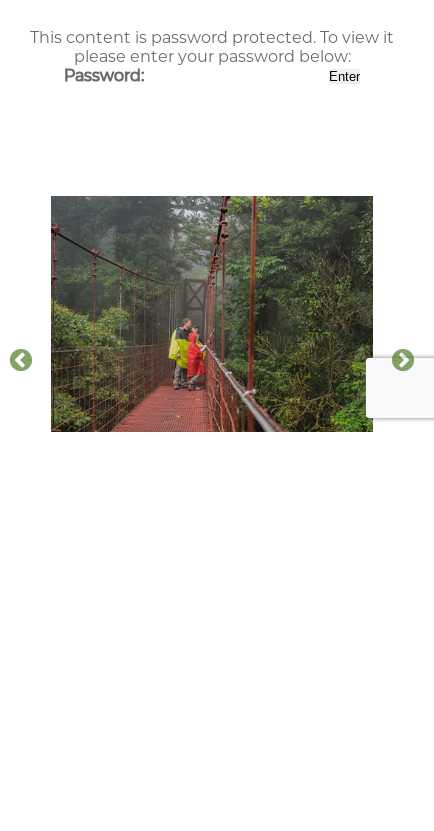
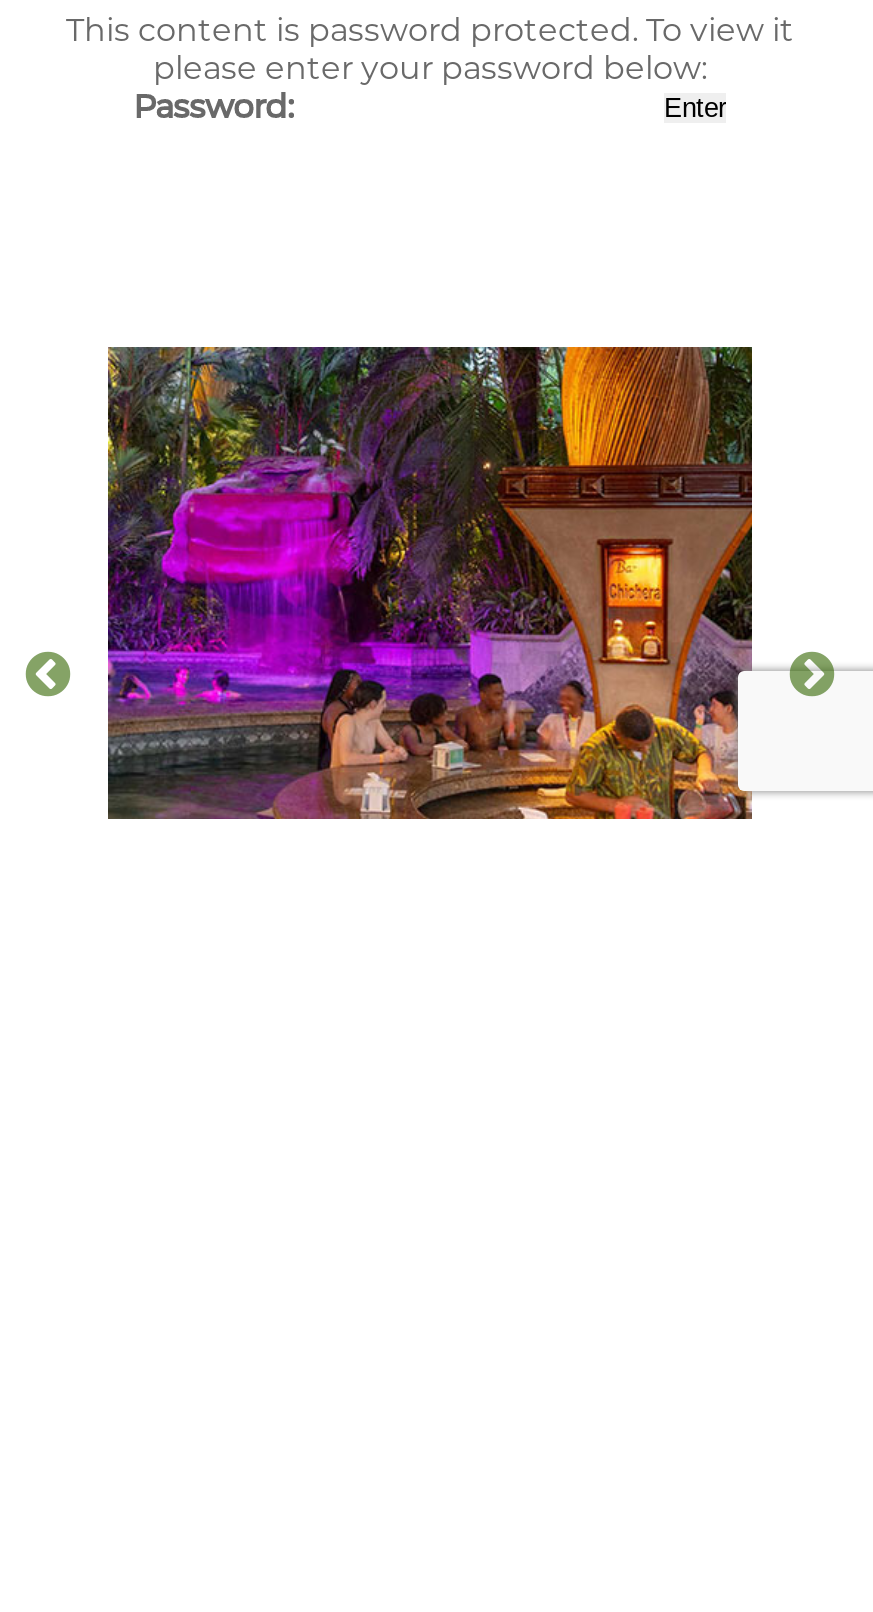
- [image]
+ [image]
